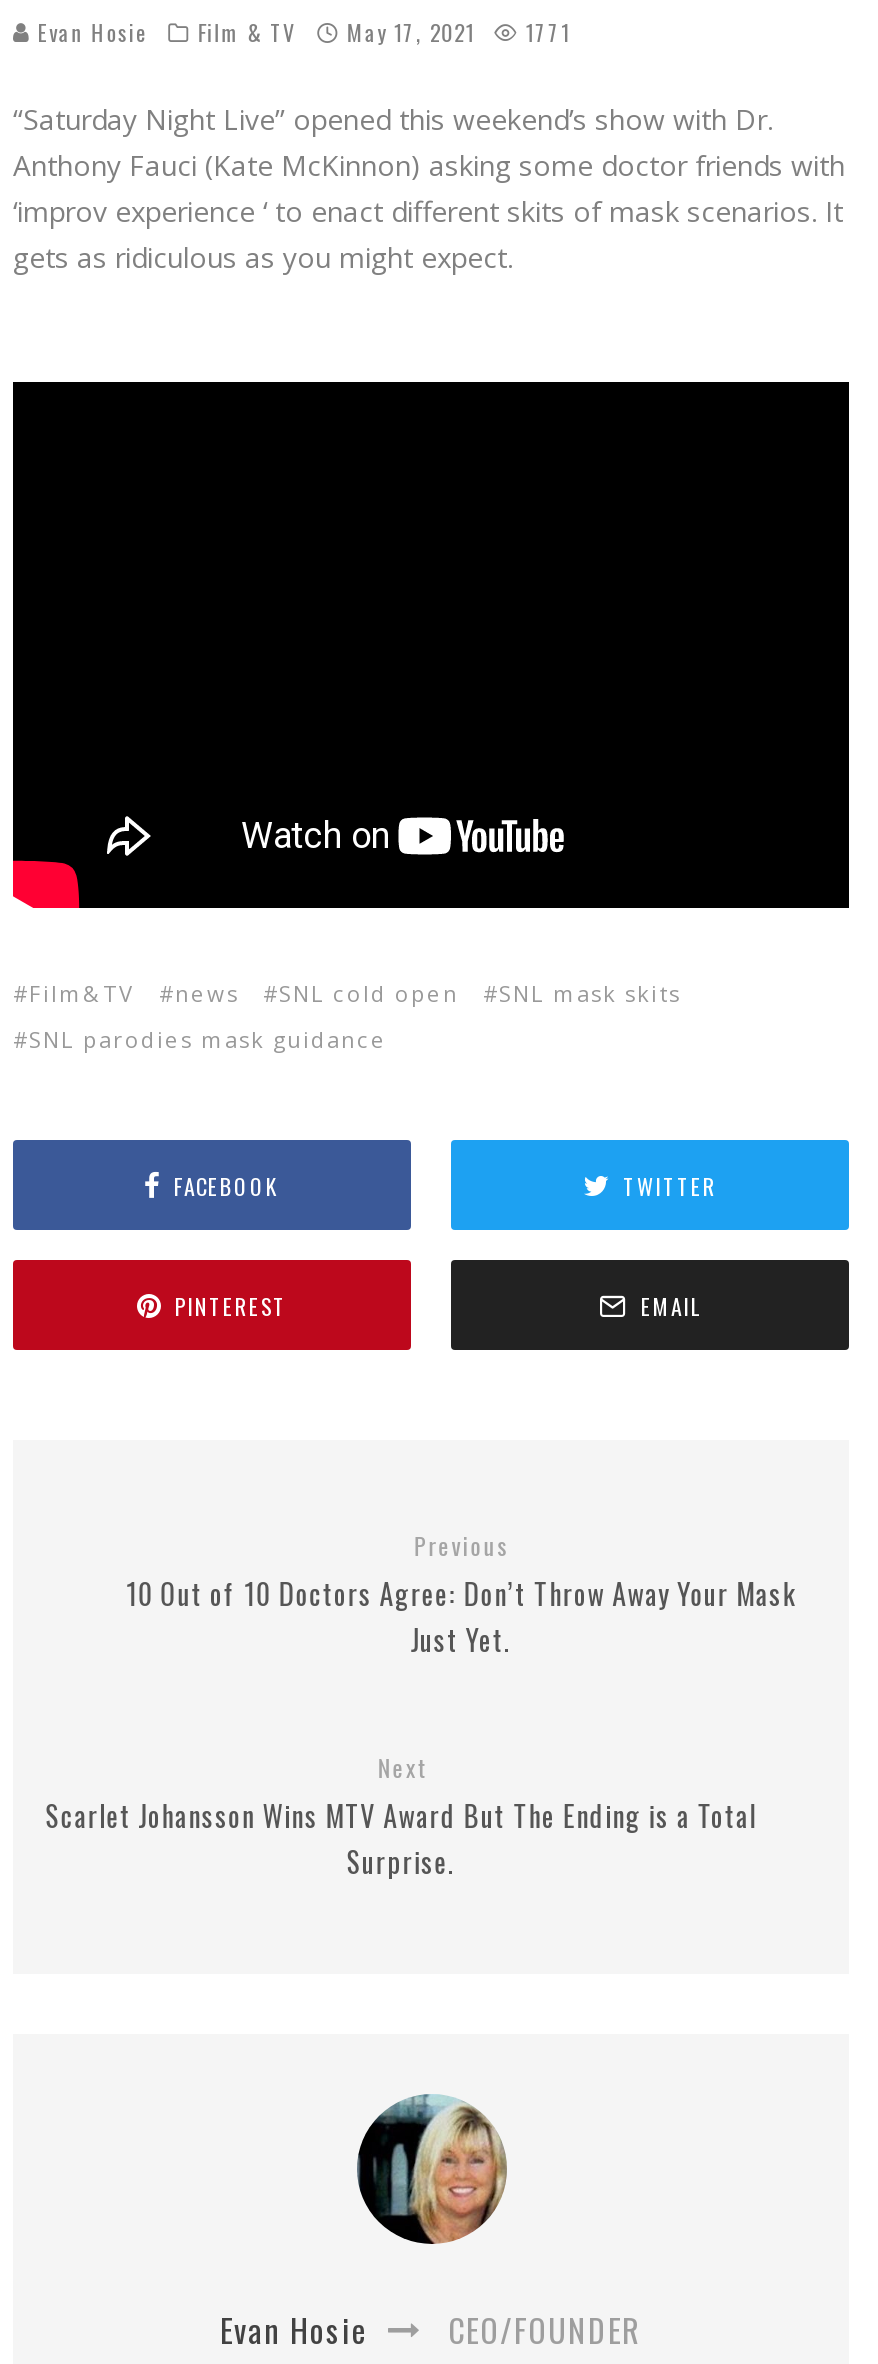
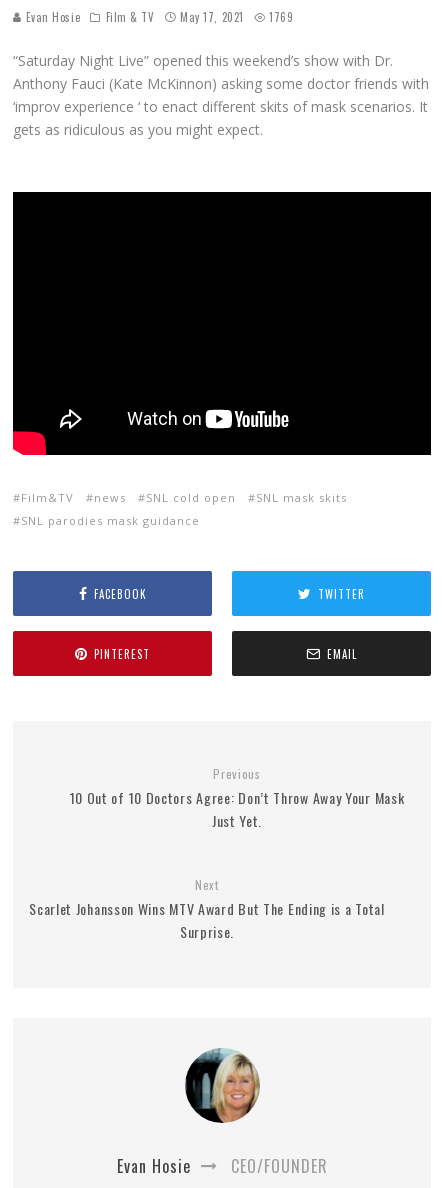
- Evan Hosie Film & TV May 17, 2021 1771
+ Evan Hosie Film & TV May 17, 2021 1769
